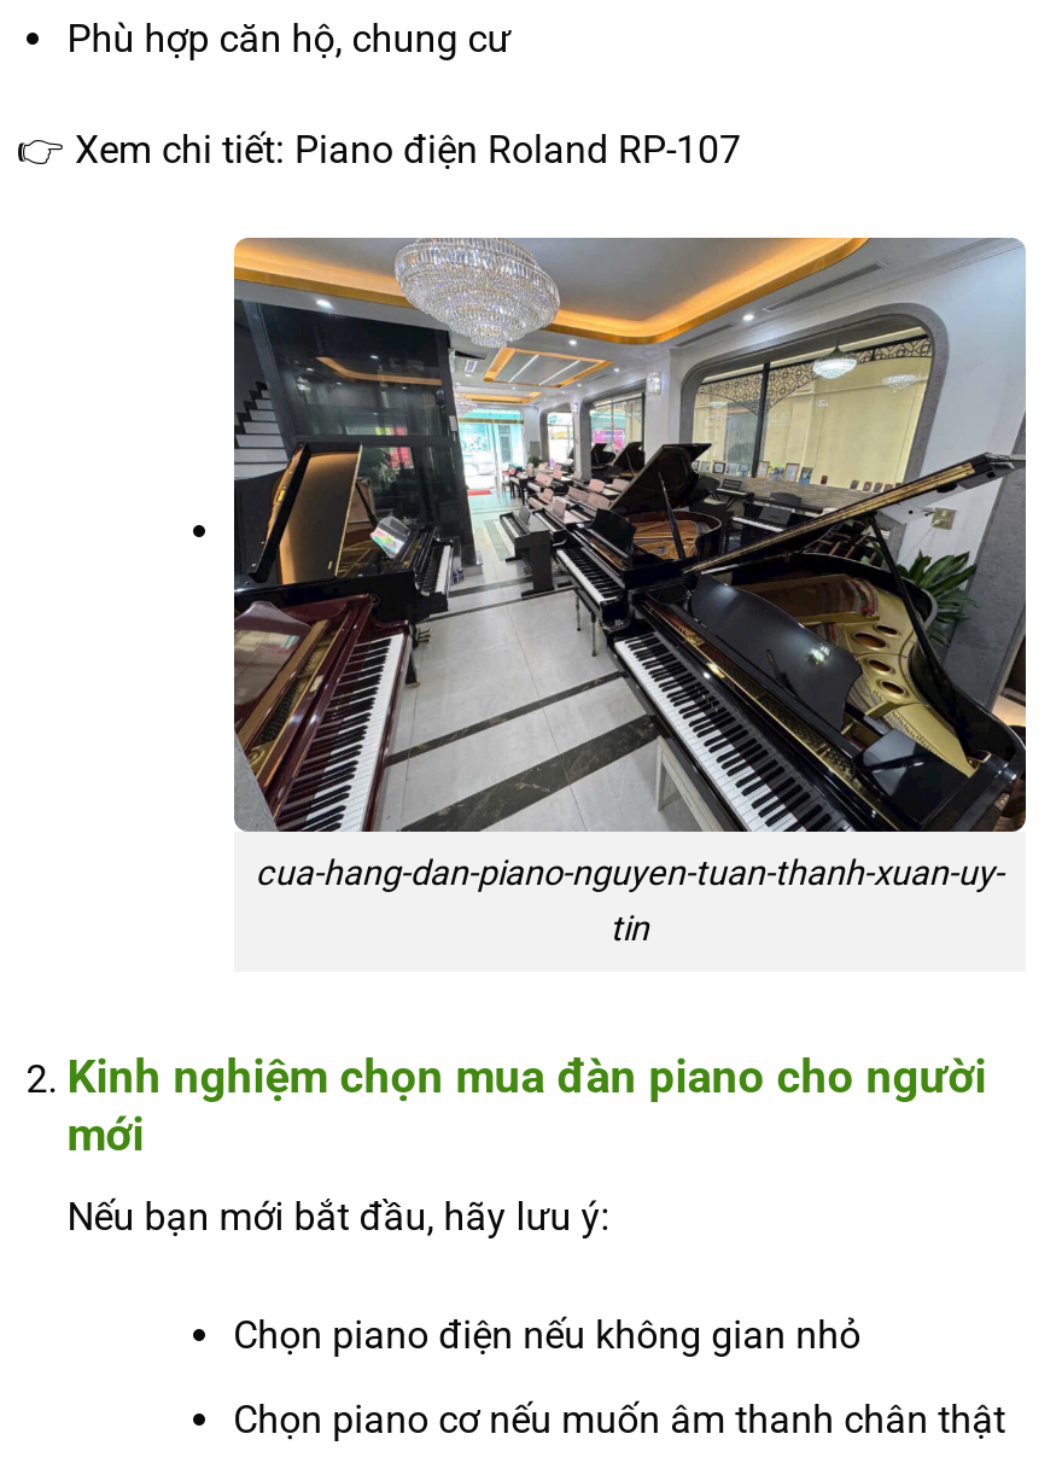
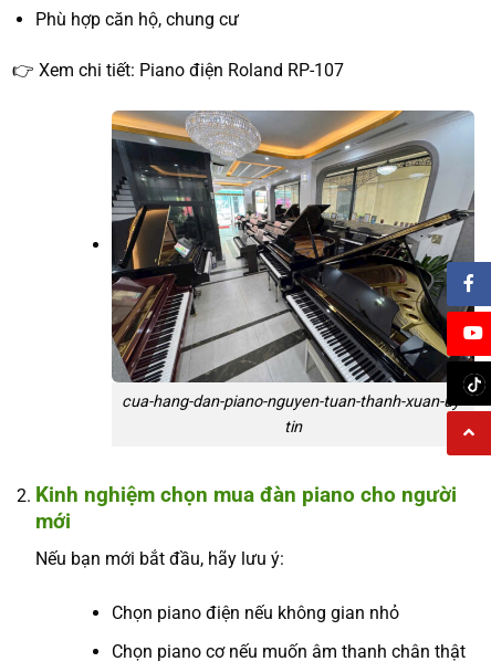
- [image]
+ [image]
